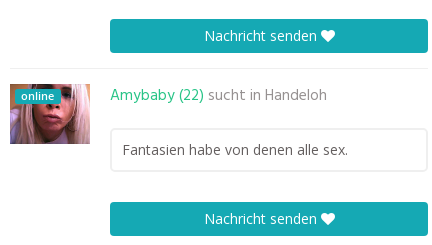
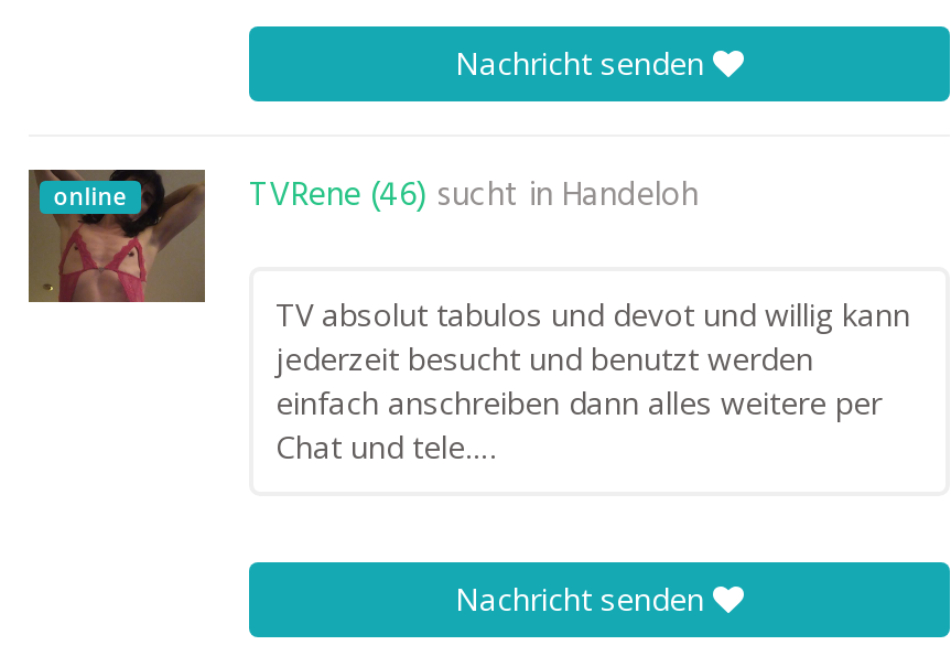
- [image]
- Amybaby (22) sucht in Handeloh
+ [image]
+ TVRene (46) sucht in Handeloh

- Fantasien habe von denen alle sex.
+ TV absolut tabulos und devot und willig kann
+ jederzeit besucht und benutzt werden
+ einfach anschreiben dann alles weitere per
+ Chat und tele….
